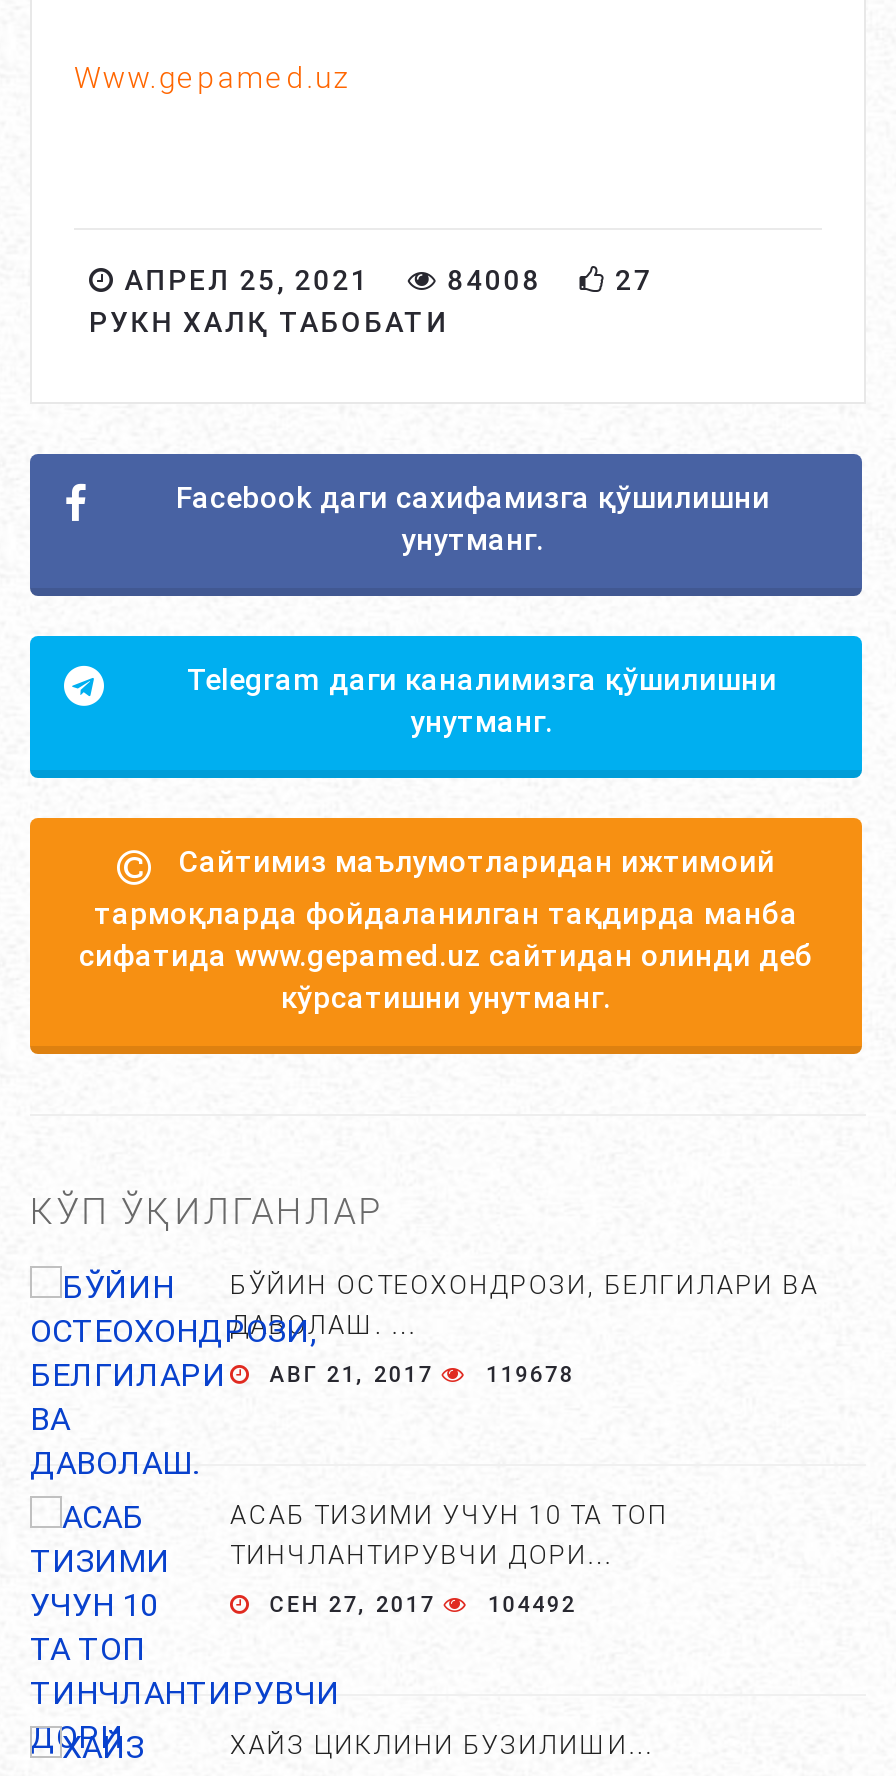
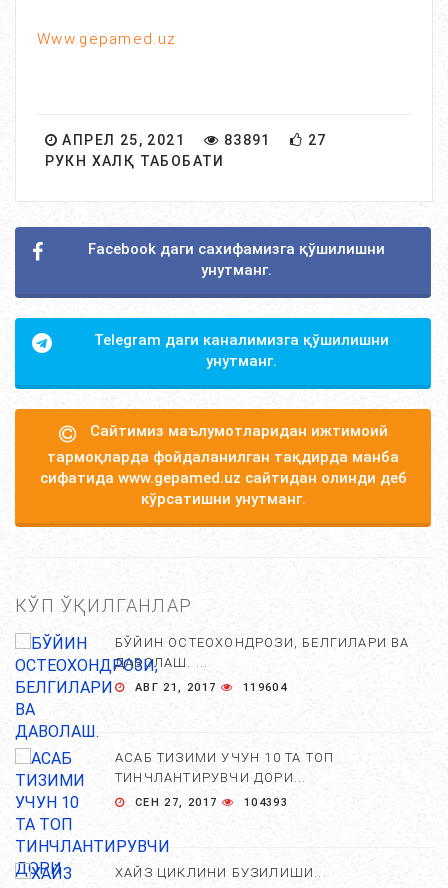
- 84008
+ 83891

- АВГ 21, 2017 119678
+ АВГ 21, 2017 119604

- СЕН 27, 2017 104492
+ СЕН 27, 2017 104393
